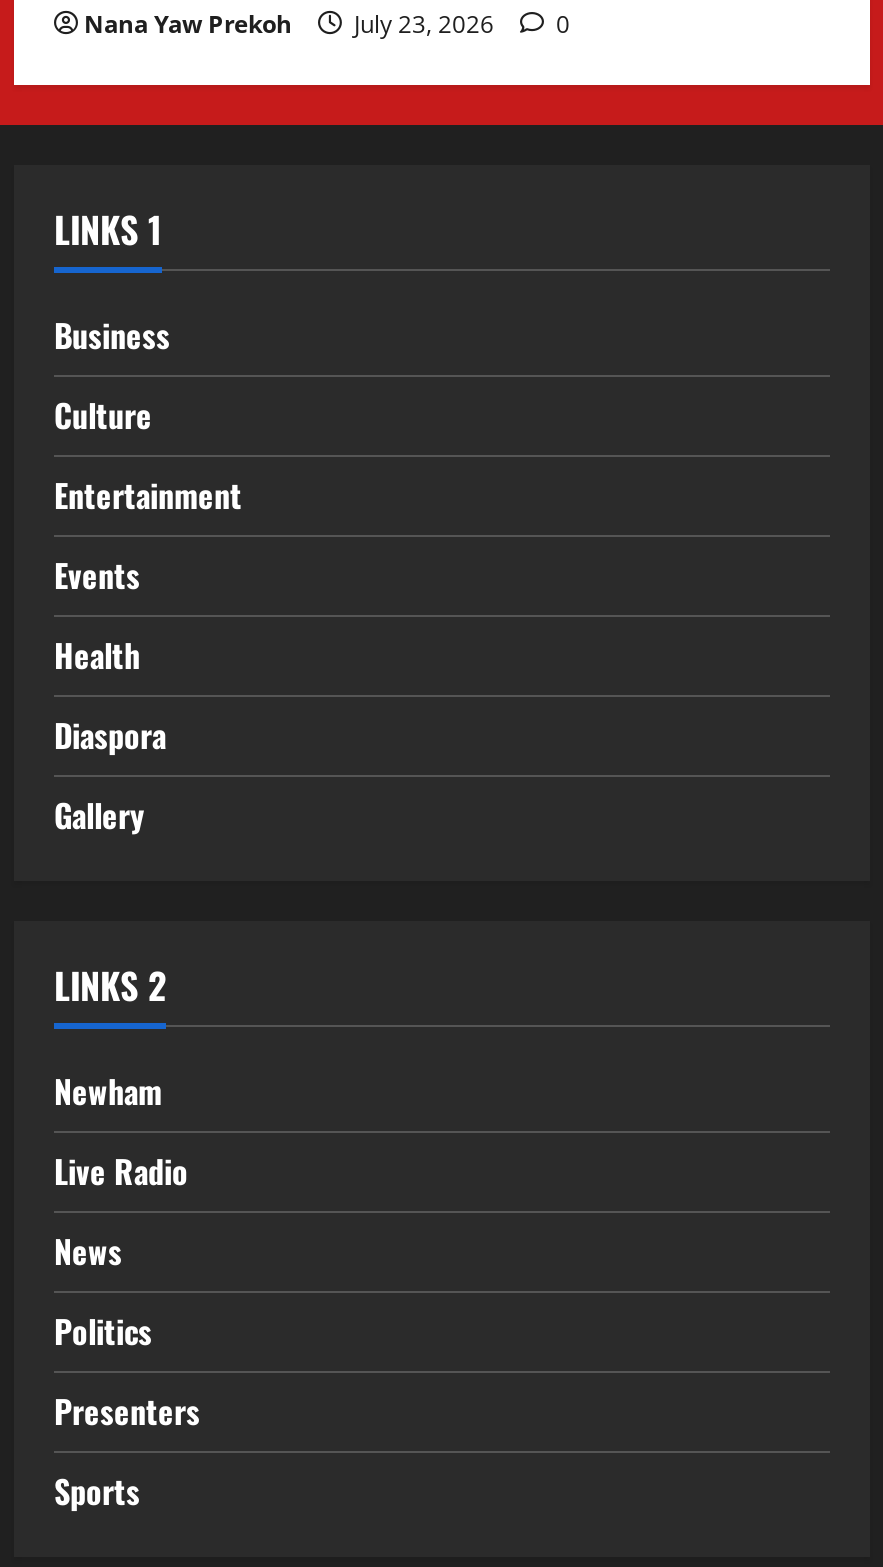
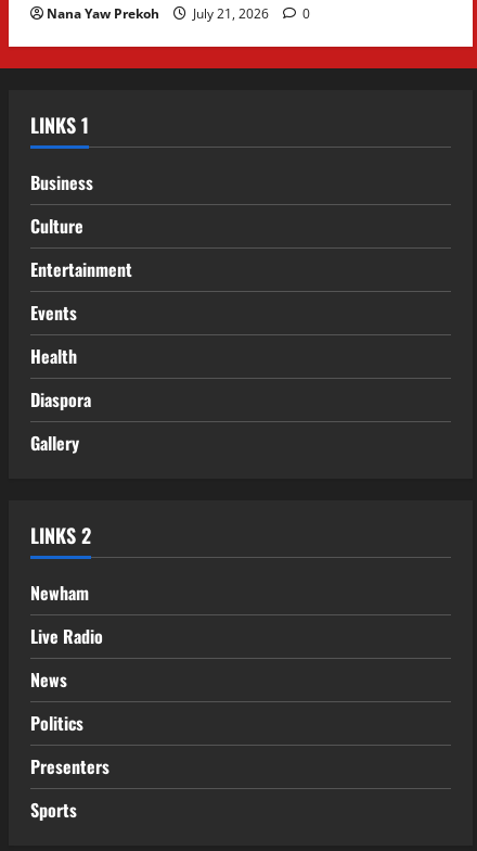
- Nana Yaw Prekoh July 23, 2026 0
+ Nana Yaw Prekoh July 21, 2026 0
